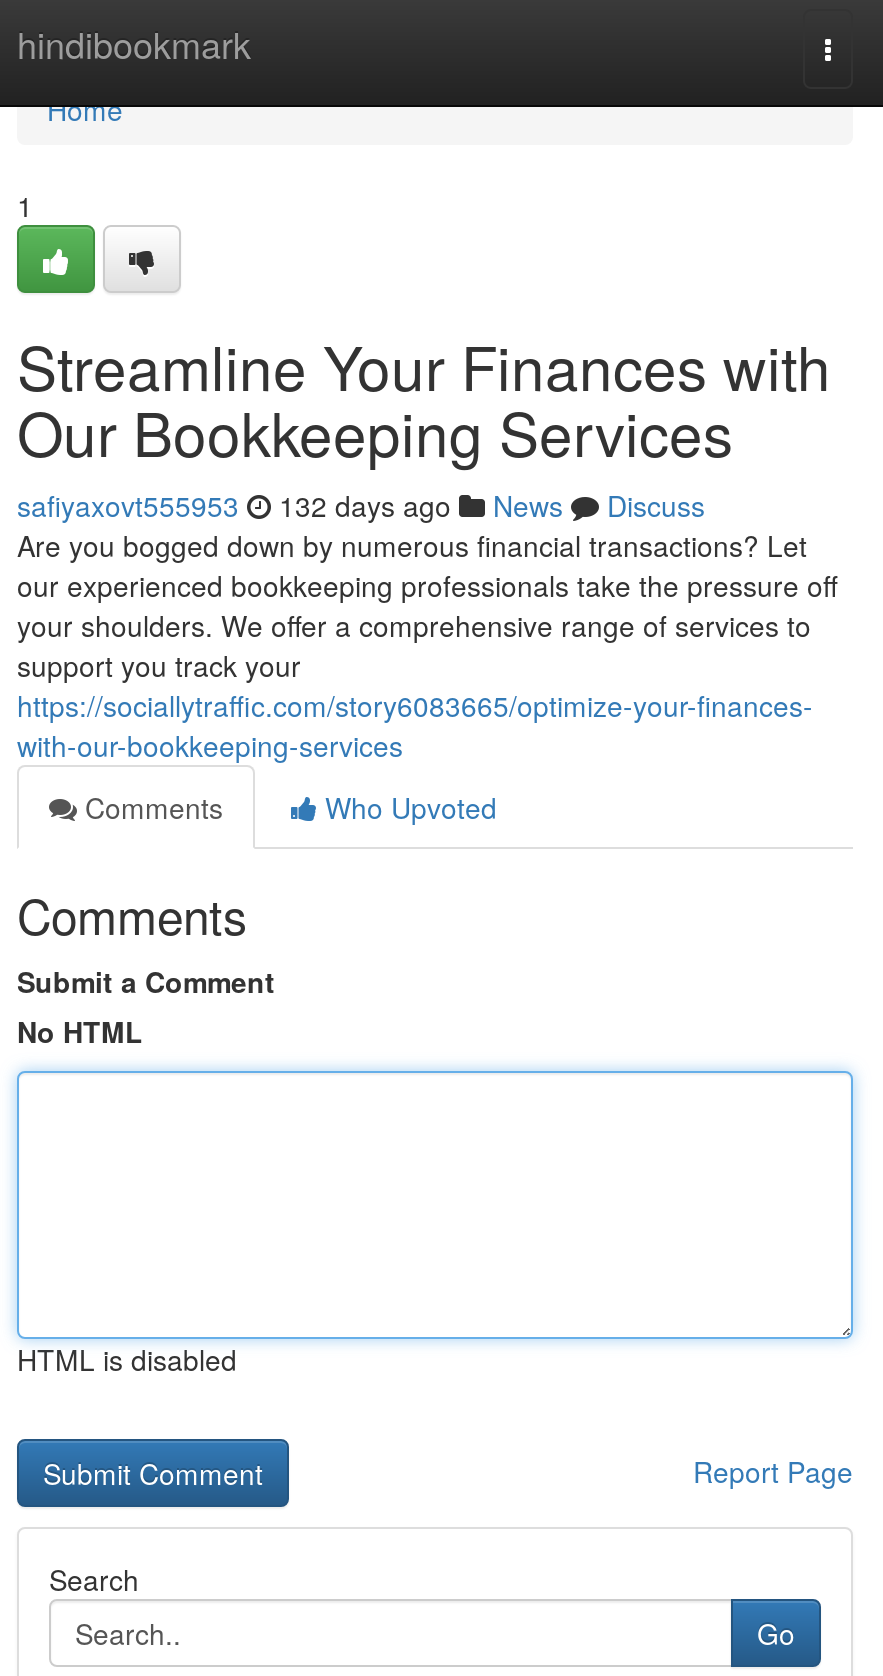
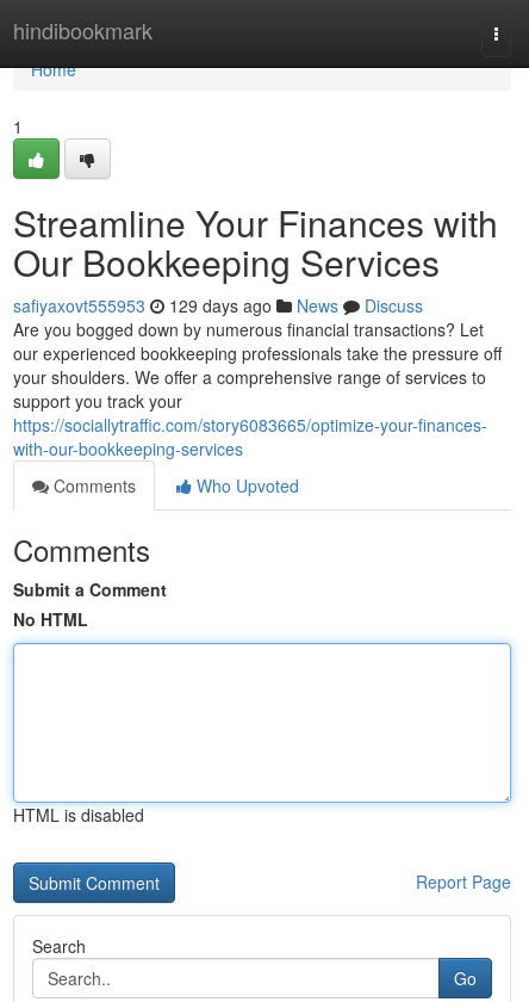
- safiyaxovt555953 132 days ago News Discuss
+ safiyaxovt555953 129 days ago News Discuss
